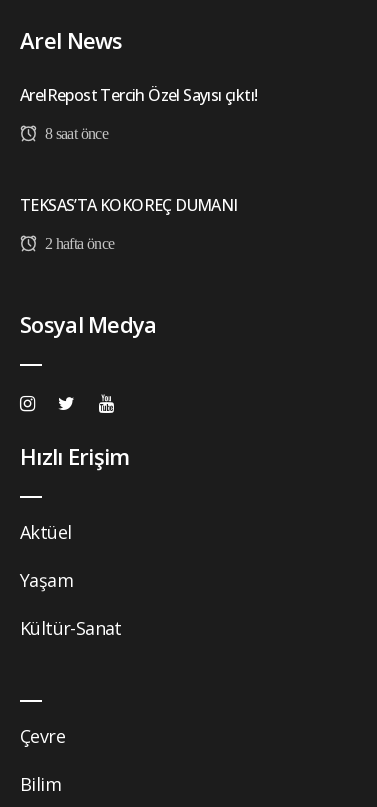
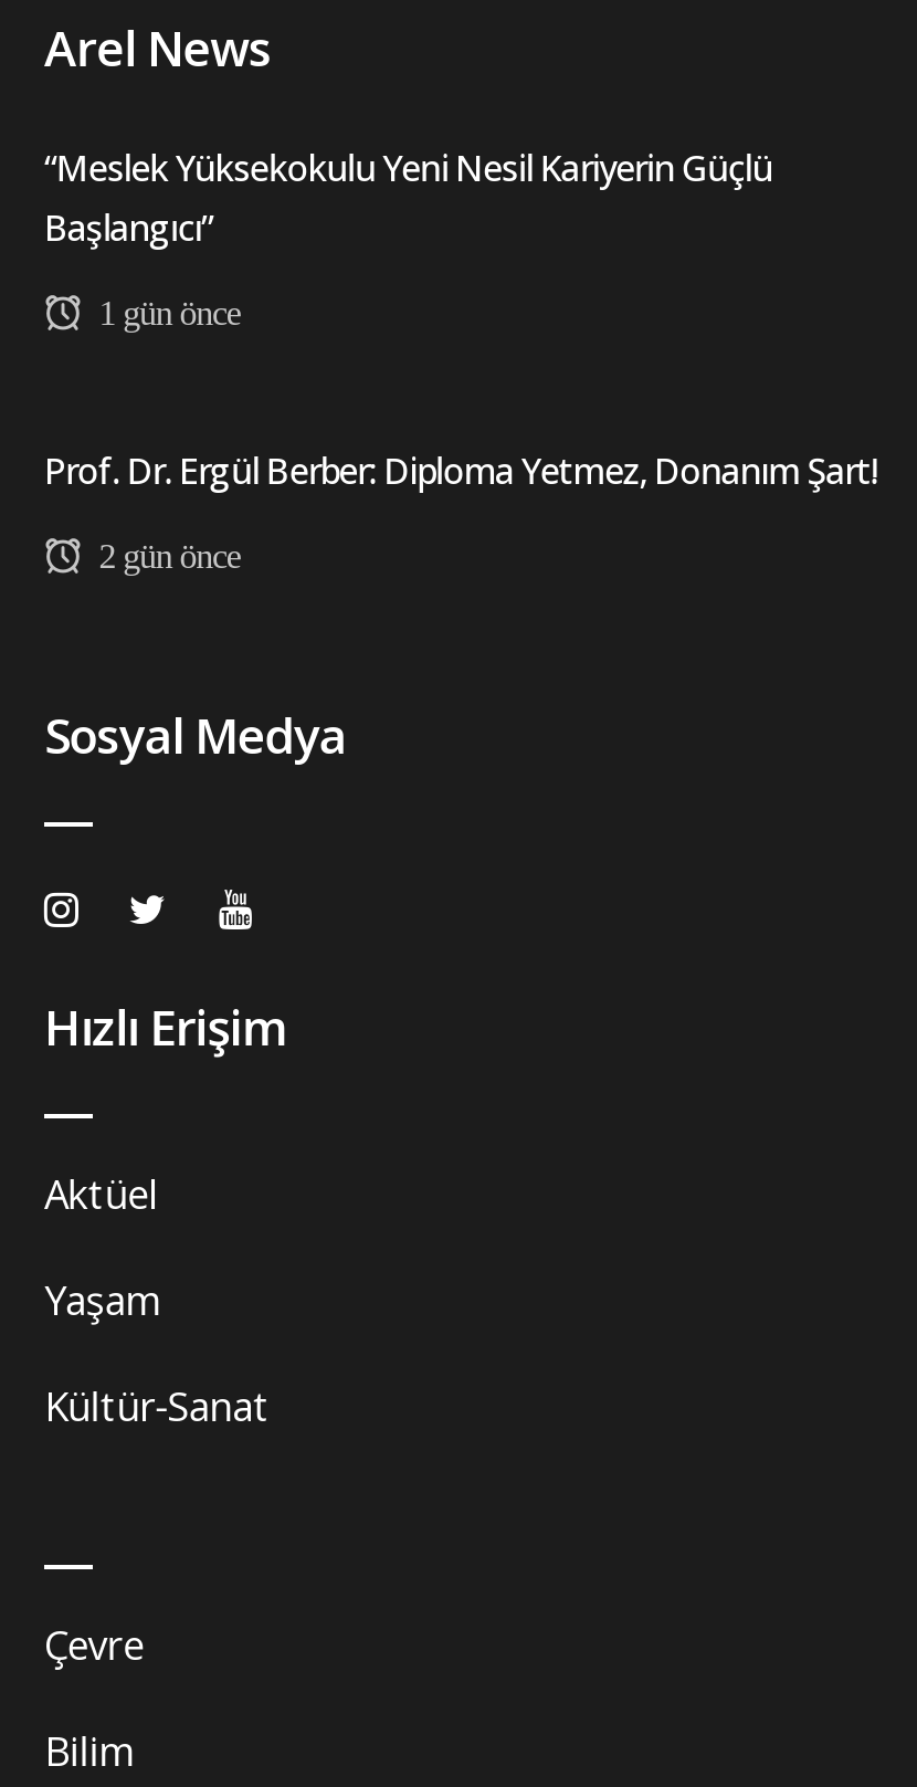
- ArelRepost Tercih Özel Sayısı çıktı!
+ “Meslek Yüksekokulu Yeni Nesil Kariyerin Güçlü
+ Başlangıcı”

- 8 saat önce
+ 1 gün önce

- TEKSAS’TA KOKOREÇ DUMANI
+ Prof. Dr. Ergül Berber: Diploma Yetmez, Donanım Şart!

- 2 hafta önce
+ 2 gün önce
